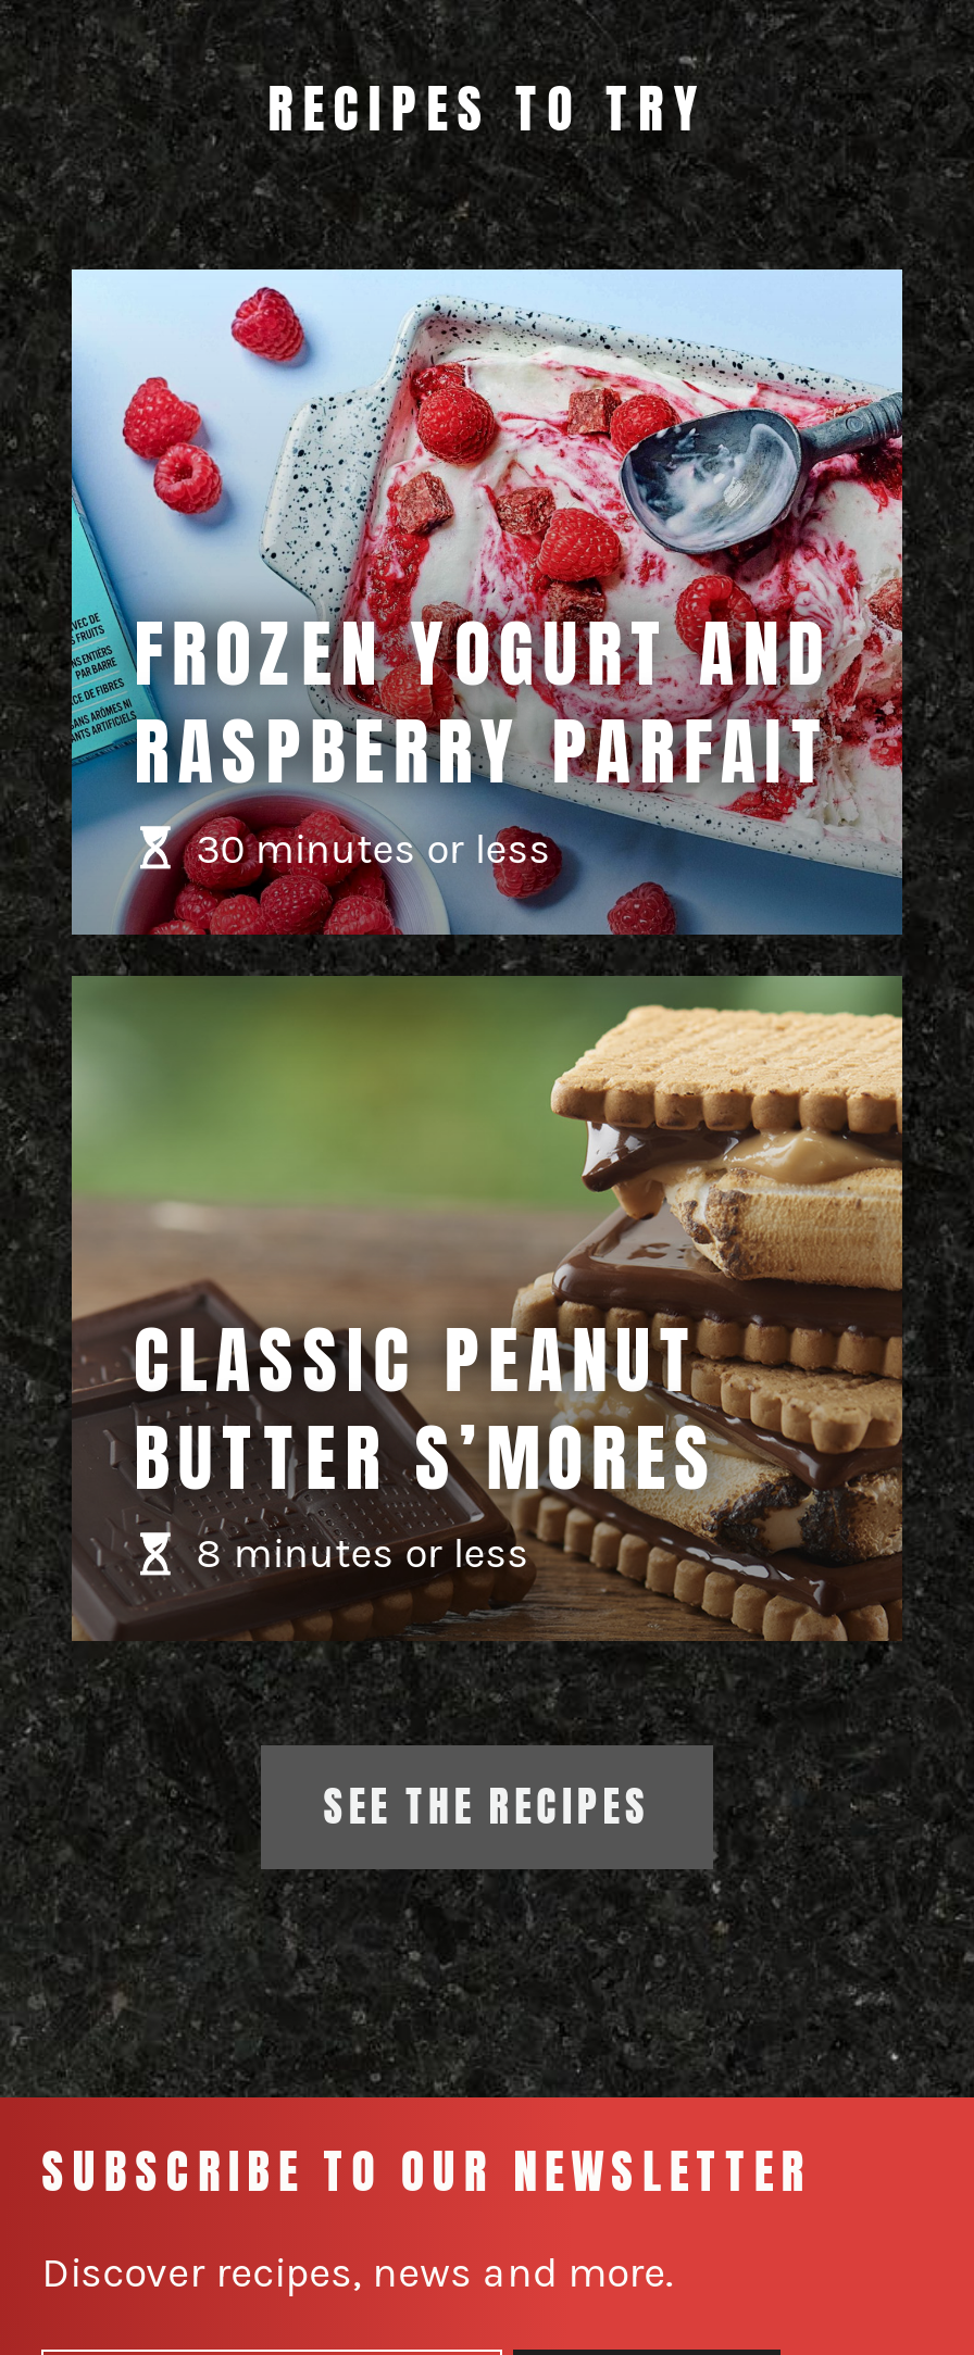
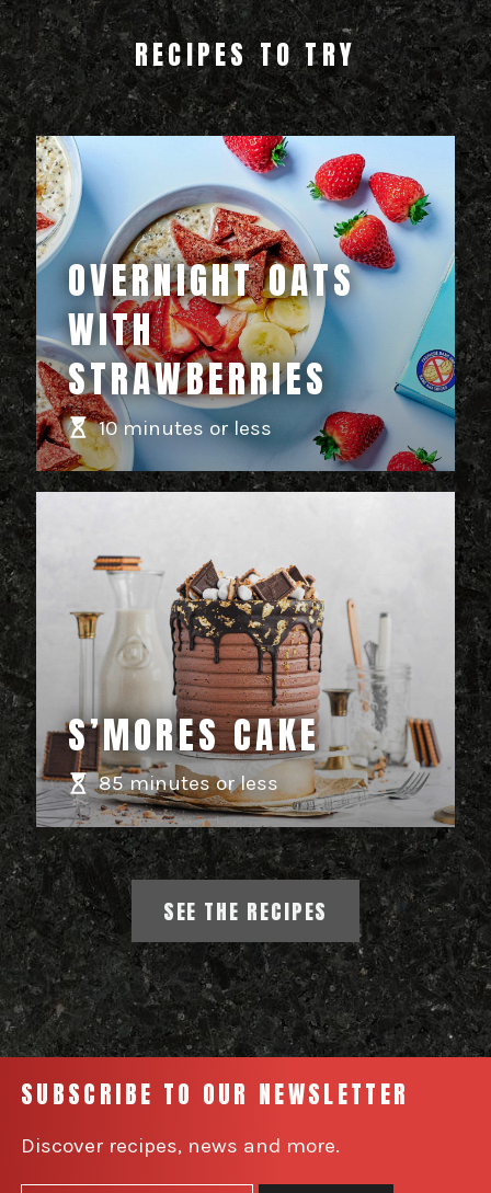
- [image]
- FROZEN YOGURT AND
- RASPBERRY PARFAIT
- 30 minutes or less
+ [image]
+ OVERNIGHT OATS
+ WITH
+ STRAWBERRIES
+ 10 minutes or less

- [image]
- CLASSIC PEANUT
- BUTTER S’MORES
- 8 minutes or less
+ [image]
+ S’MORES CAKE
+ 85 minutes or less
